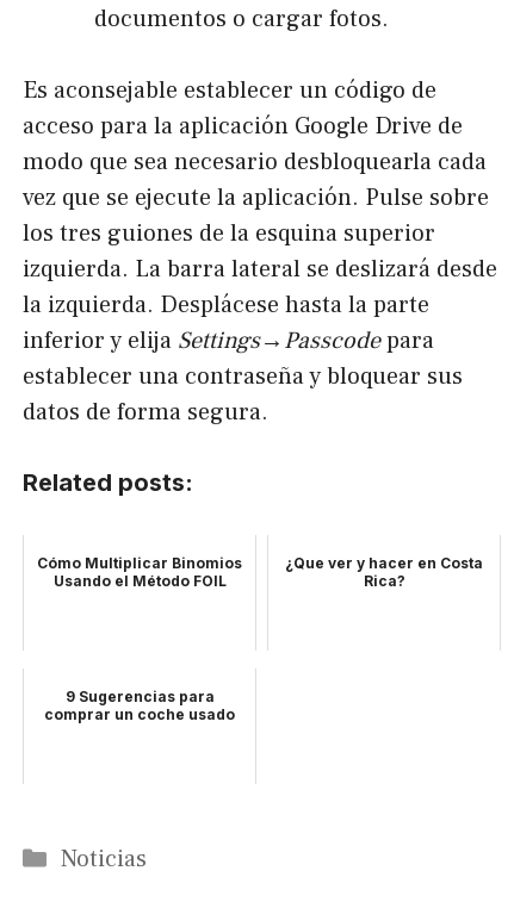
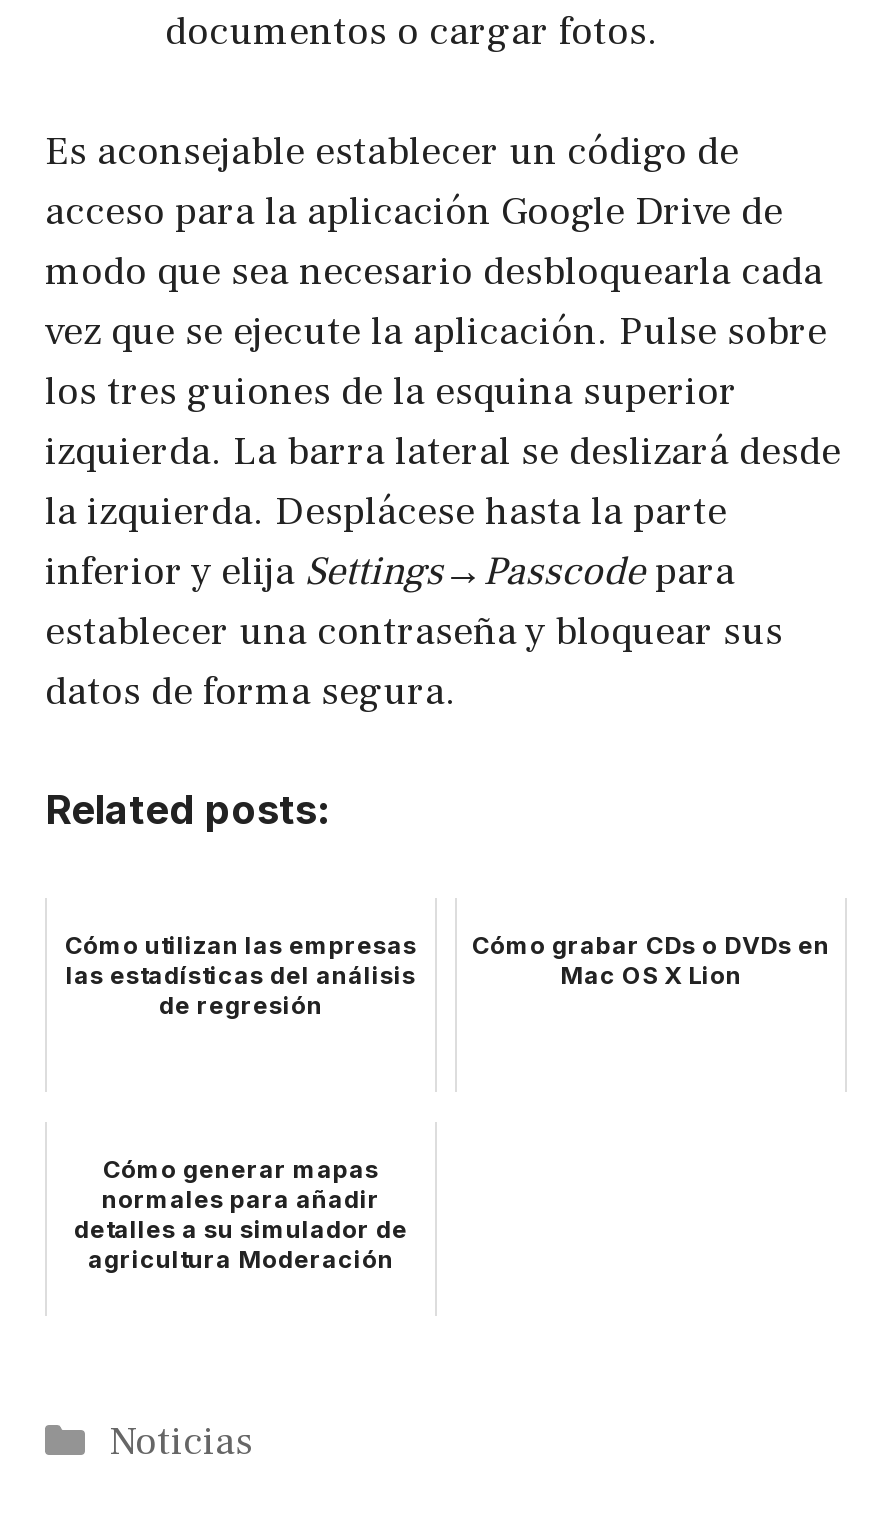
- Cómo Multiplicar Binomios
- Usando el Método FOIL
+ Cómo utilizan las empresas
+ las estadísticas del análisis
+ de regresión

- ¿Que ver y hacer en Costa
- Rica?
+ Cómo grabar CDs o DVDs en
+ Mac OS X Lion

- 9 Sugerencias para
- comprar un coche usado
+ Cómo generar mapas
+ normales para añadir
+ detalles a su simulador de
+ agricultura Moderación
